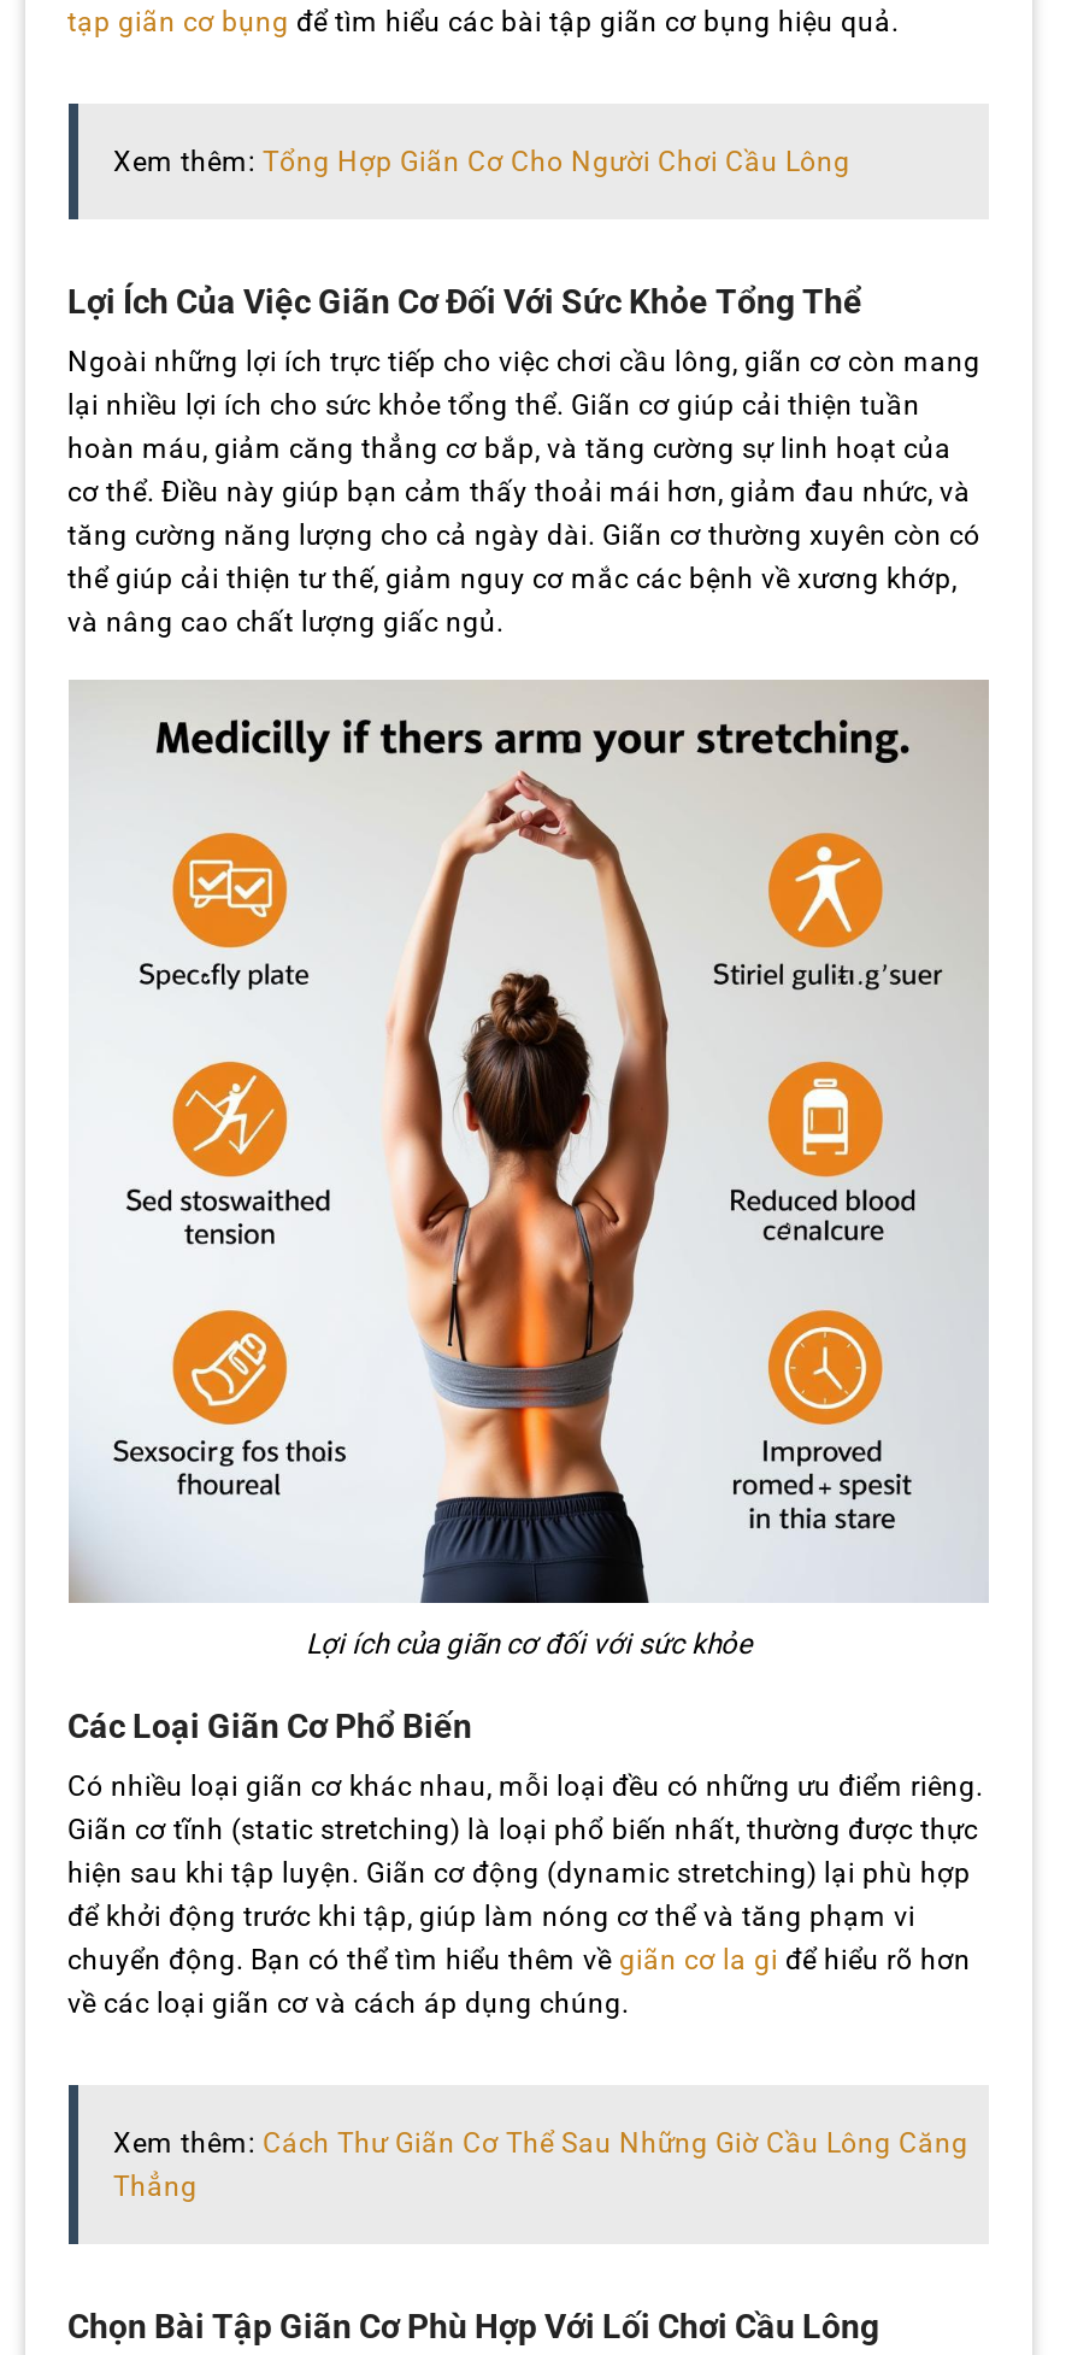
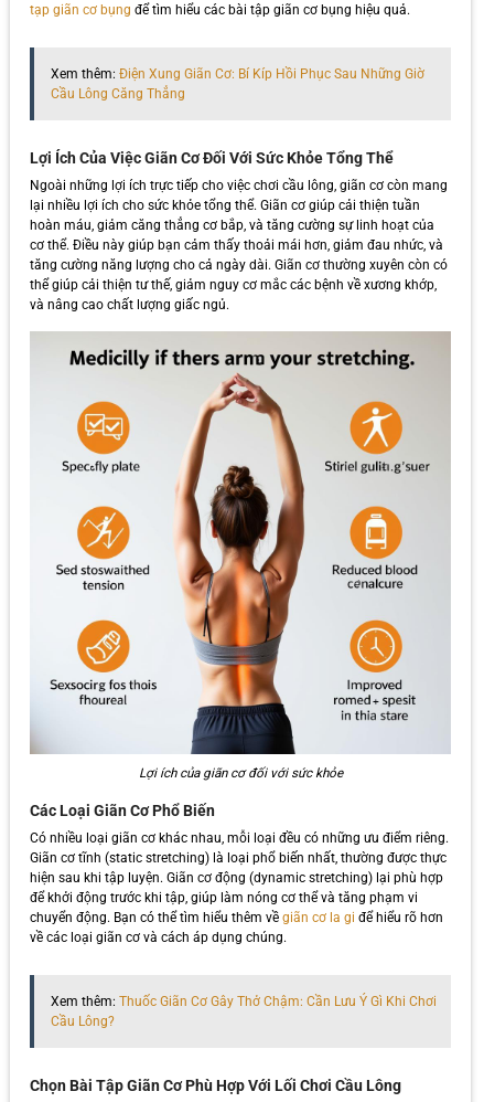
- Xem thêm: Tổng Hợp Giãn Cơ Cho Người Chơi Cầu Lông
+ Xem thêm: Điện Xung Giãn Cơ: Bí Kíp Hồi Phục Sau Những Giờ
+ Cầu Lông Căng Thẳng

- Xem thêm: Cách Thư Giãn Cơ Thể Sau Những Giờ Cầu Lông Căng
- Thẳng
+ Xem thêm: Thuốc Giãn Cơ Gây Thở Chậm: Cần Lưu Ý Gì Khi Chơi
+ Cầu Lông?
